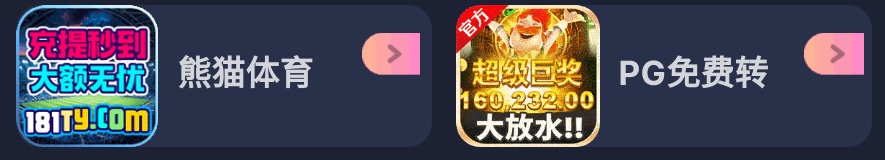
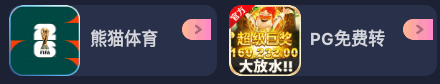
- [image]
+ [image]
